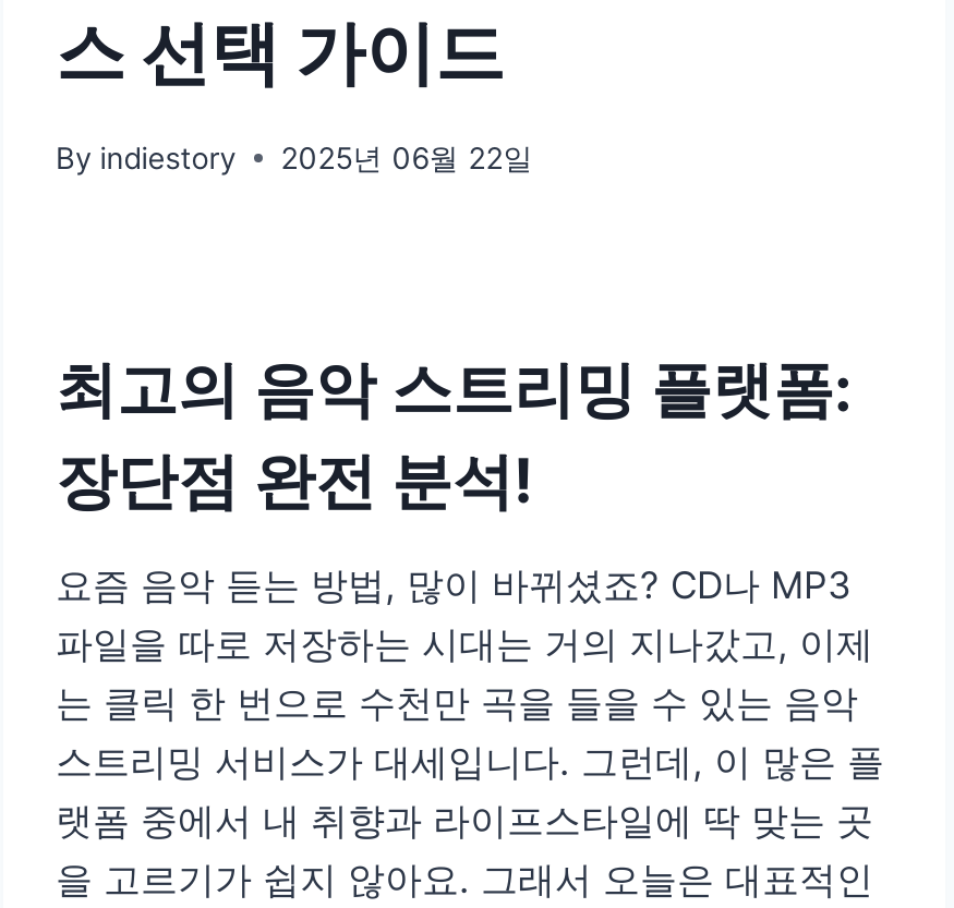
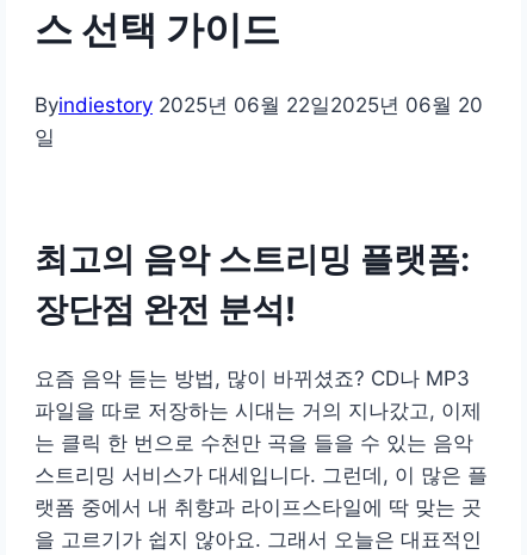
- By indiestory
- 2025년 06월 22일
+ Byindiestory 2025년 06월 22일 2025년 06월 20
+ 일
